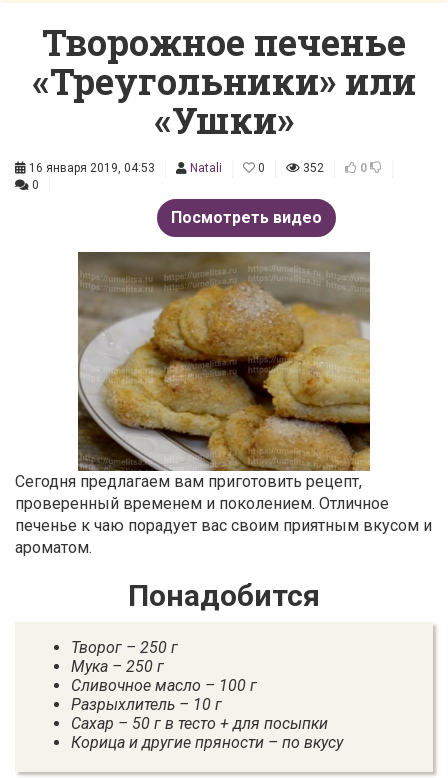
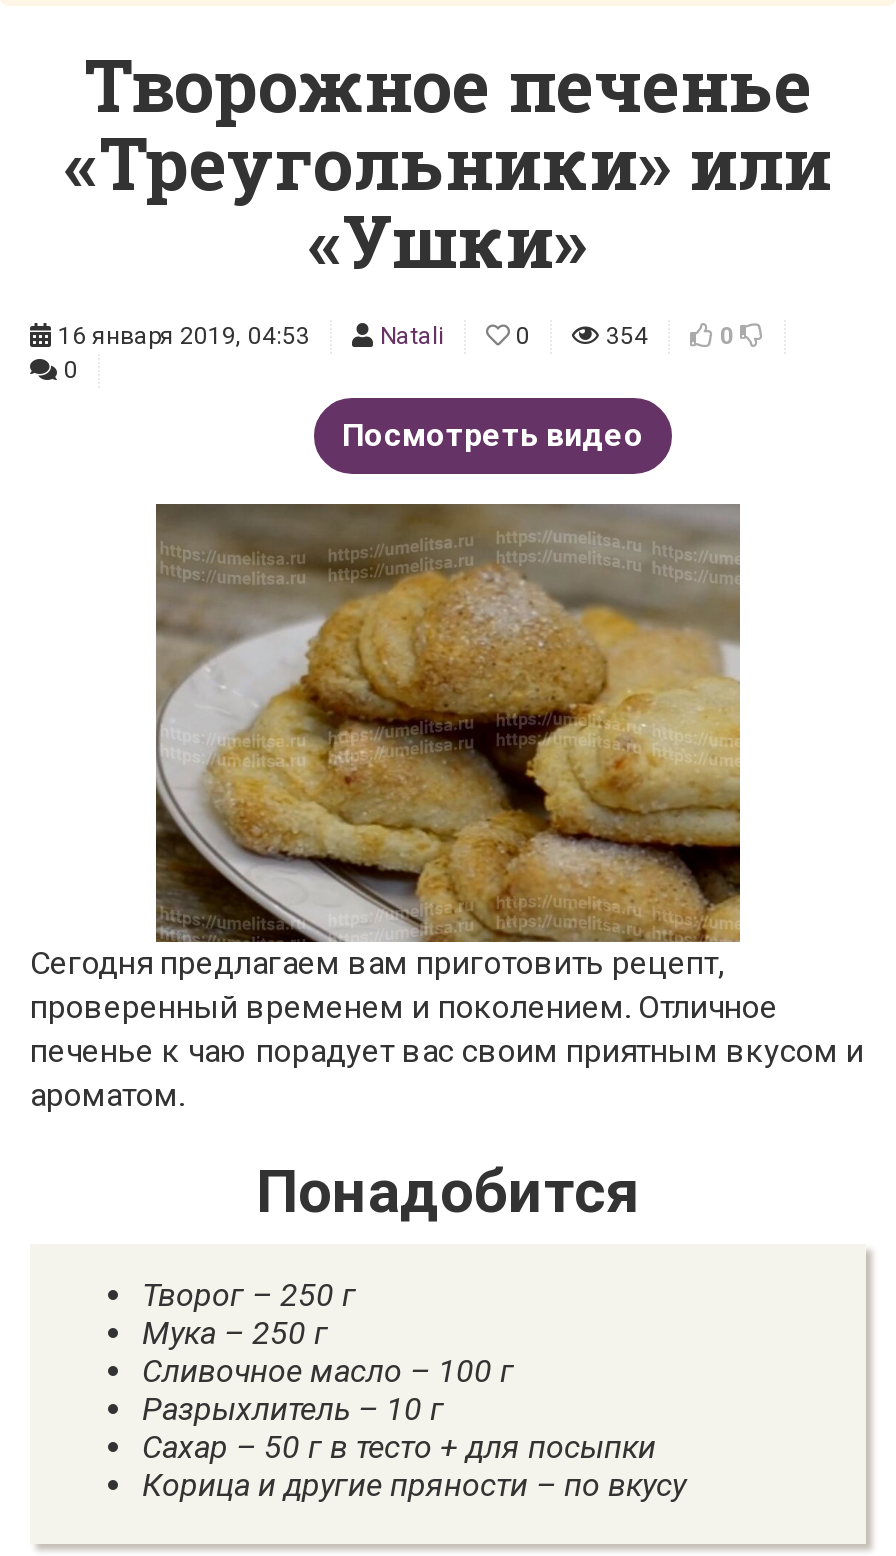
- 352
+ 354
